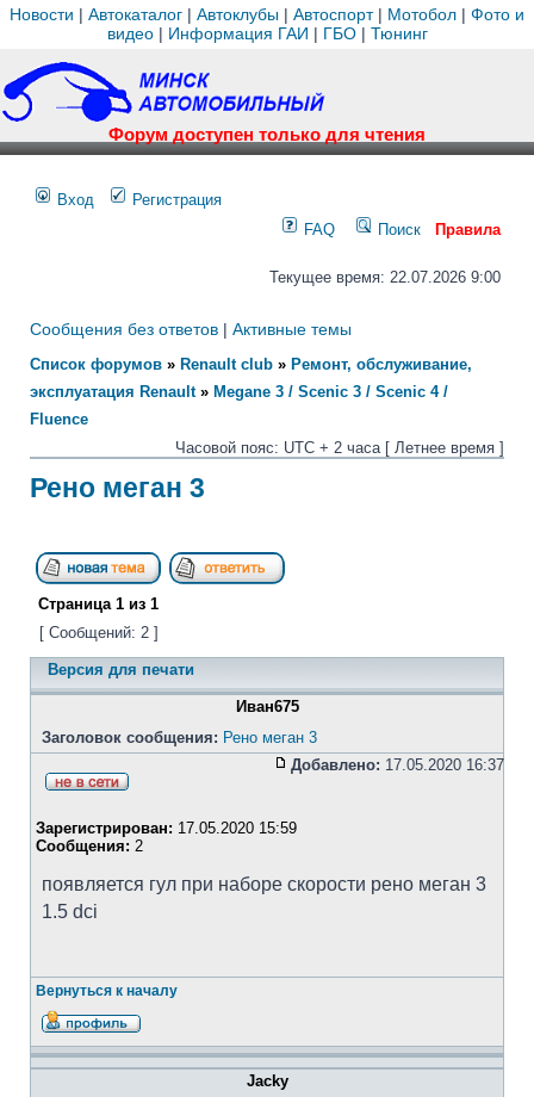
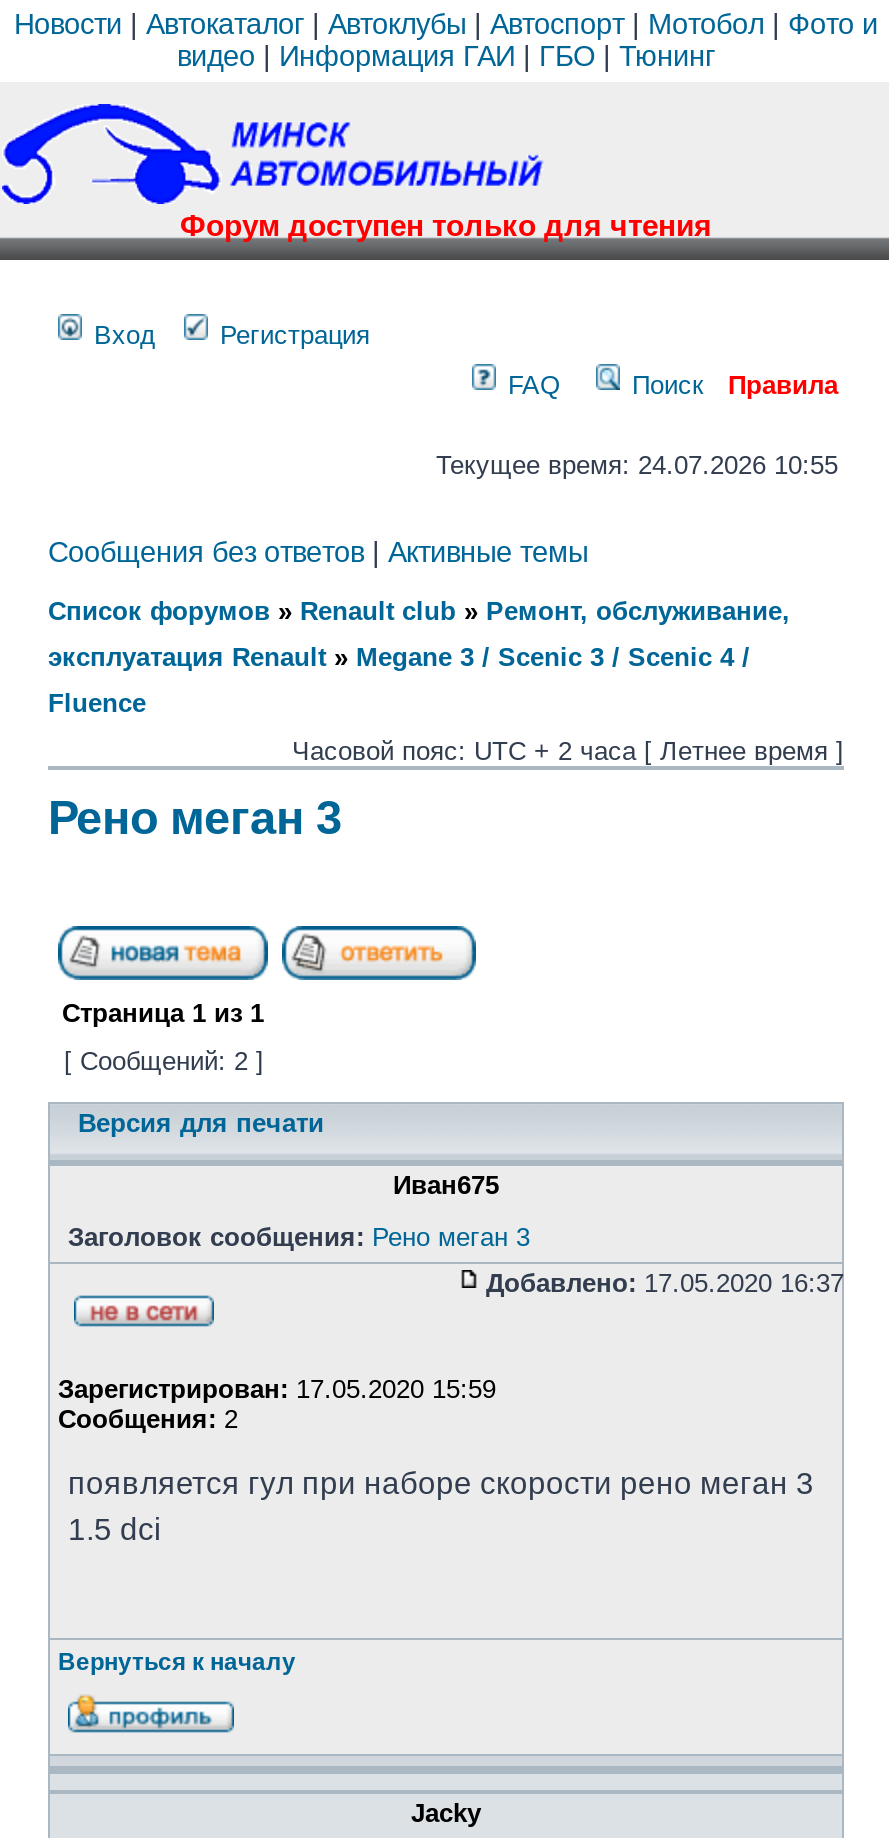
- Текущее время: 22.07.2026 9:00
+ Текущее время: 24.07.2026 10:55
